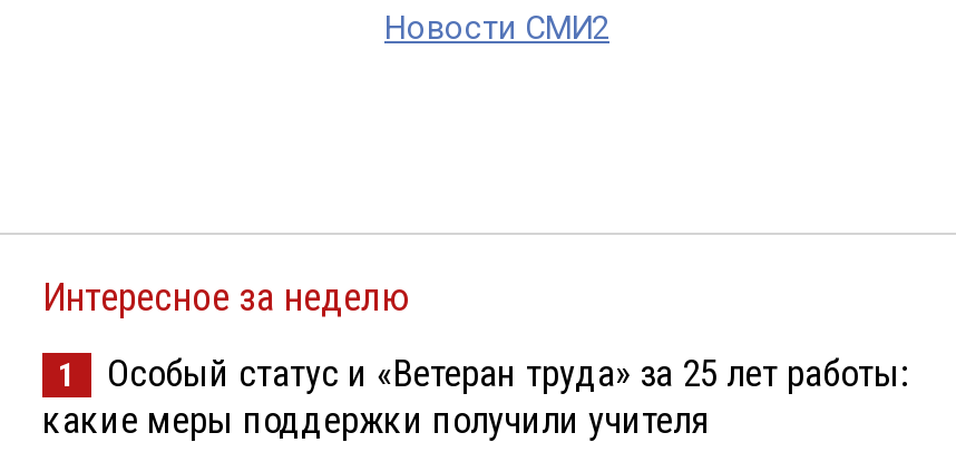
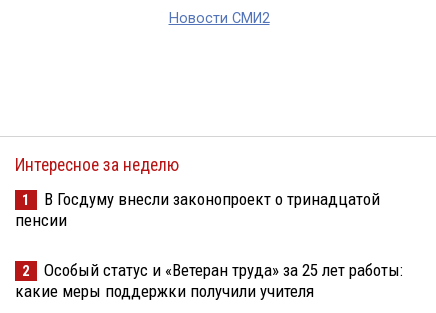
+ В Госдуму внесли законопроект о тринадцатой
+ пенсии
+ 2
